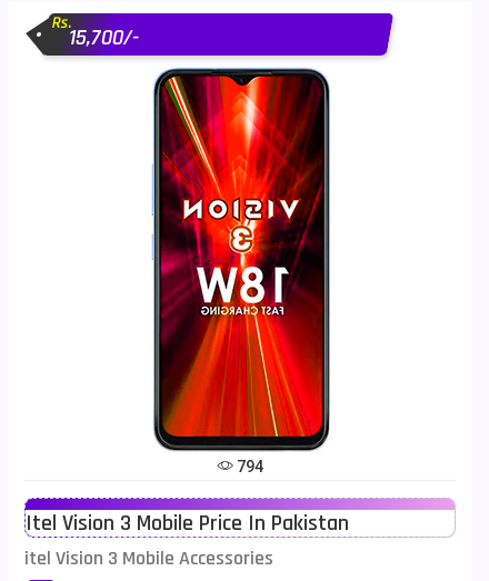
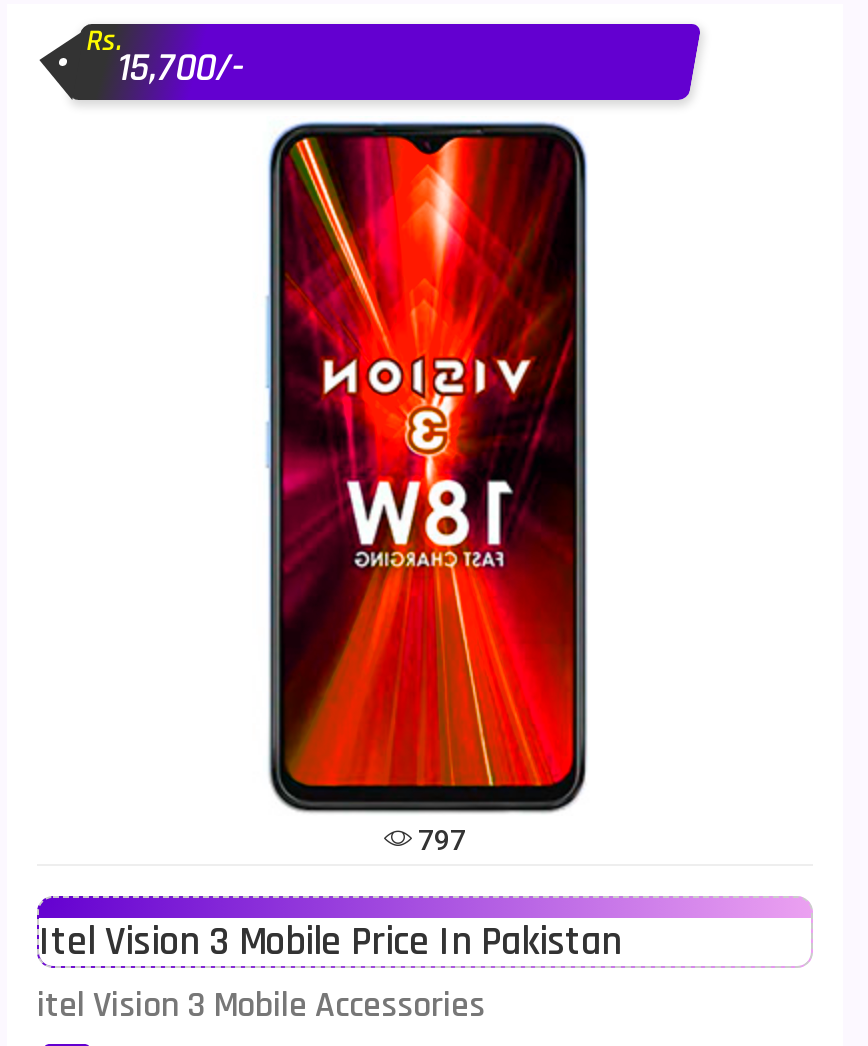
- 794
+ 797
